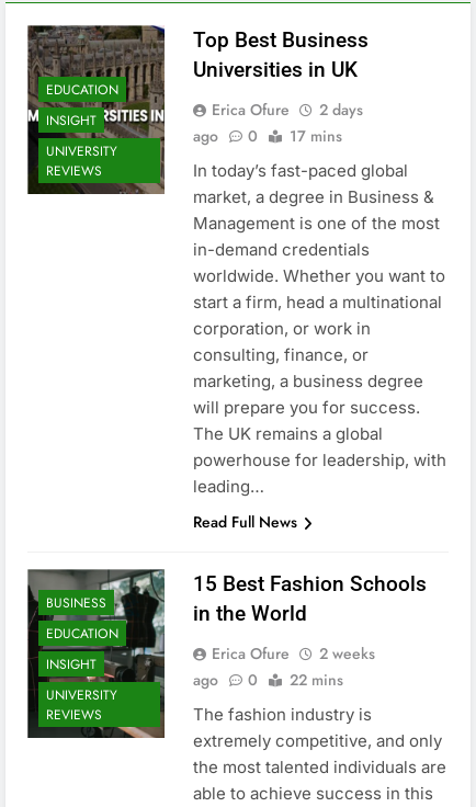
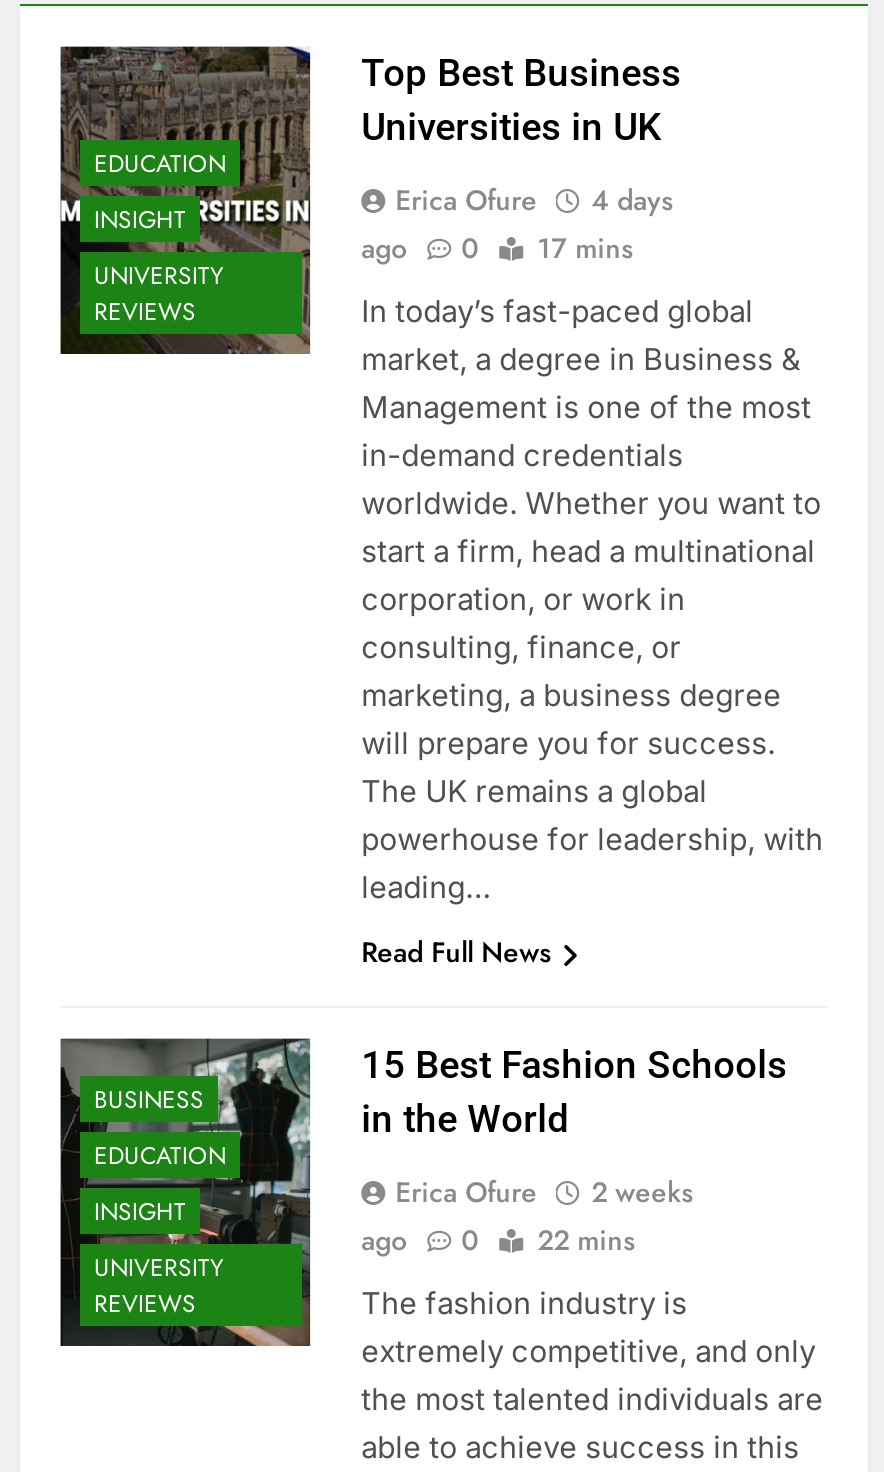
- Erica Ofure 2 days
+ Erica Ofure 4 days
